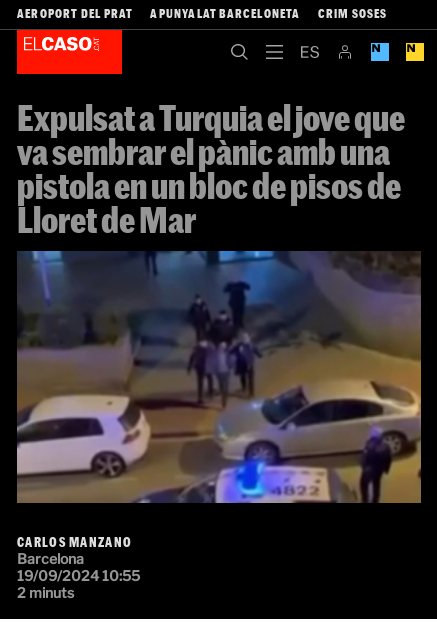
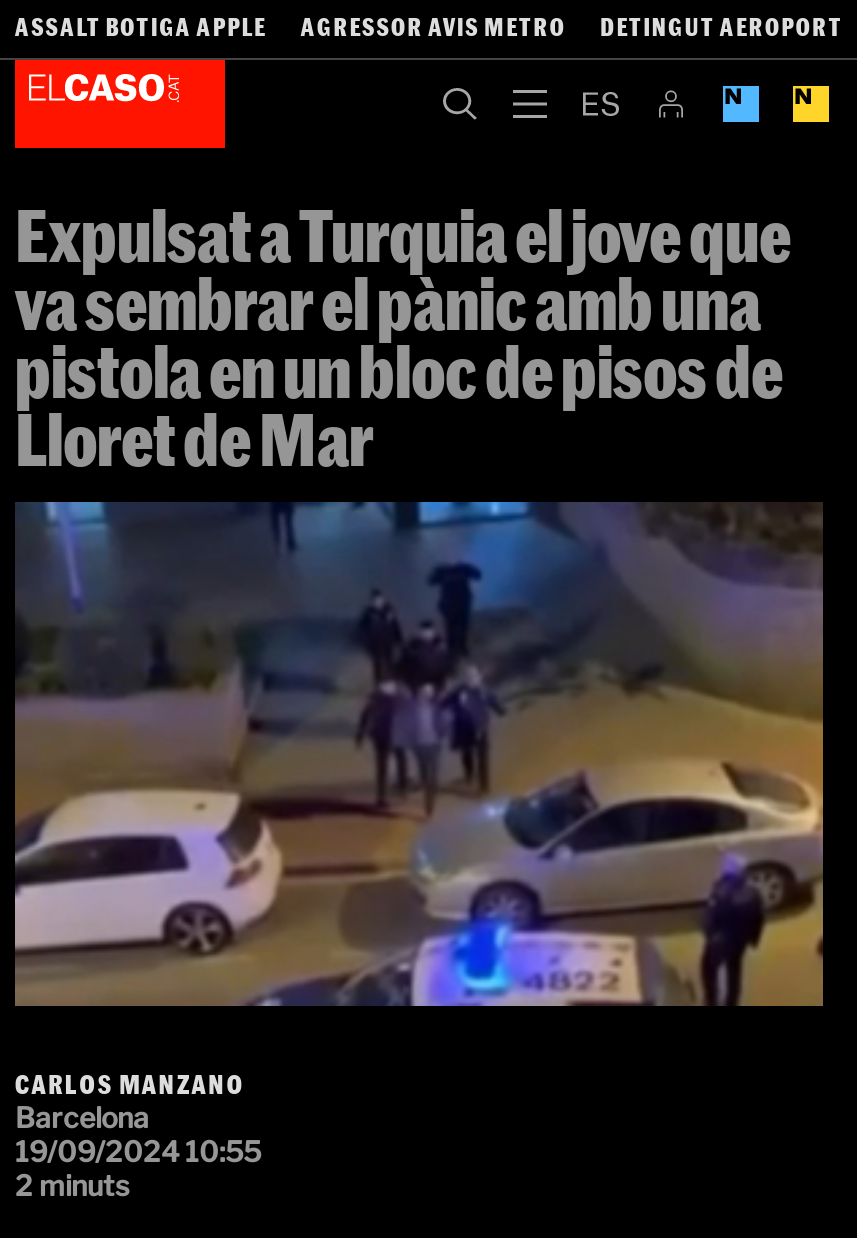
- AEROPORT DEL PRAT
- APUNYALAT BARCELONETA
- CRIM SOSES
+ ASSALT BOTIGA APPLE
+ AGRESSOR AVIS METRO
+ DETINGUT AEROPORT
